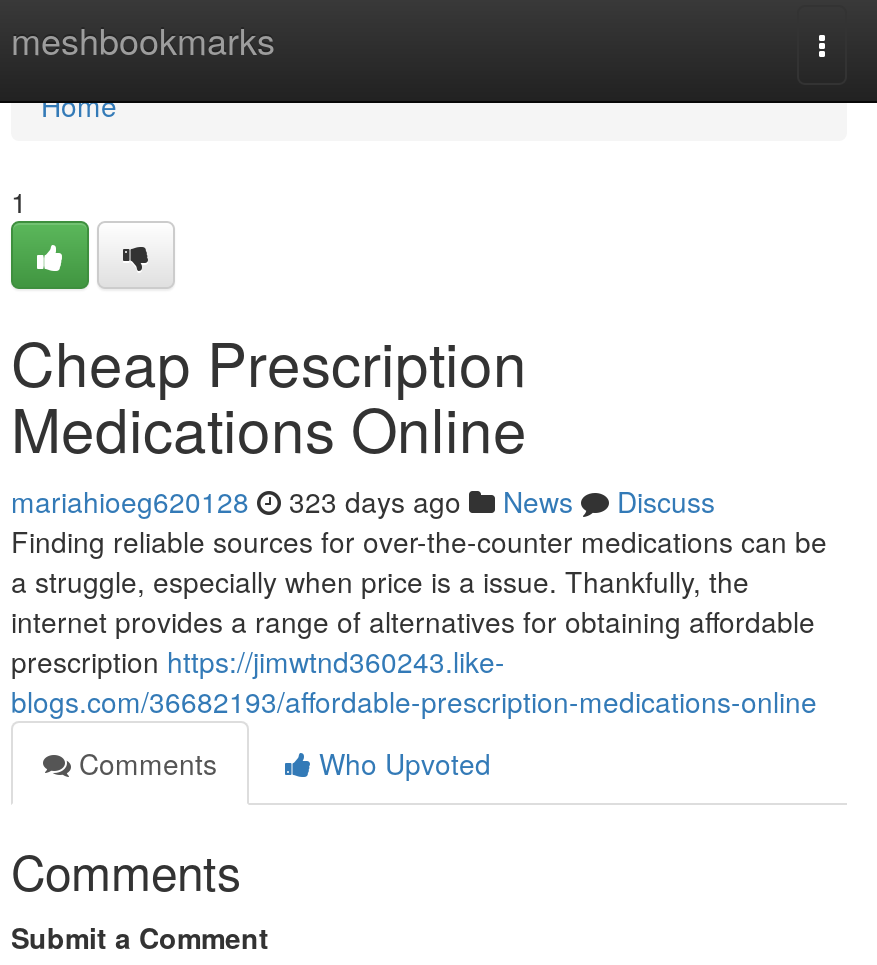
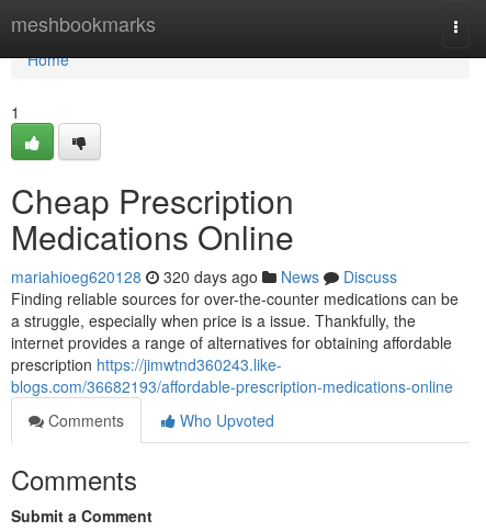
- mariahioeg620128 323 days ago News Discuss
+ mariahioeg620128 320 days ago News Discuss
